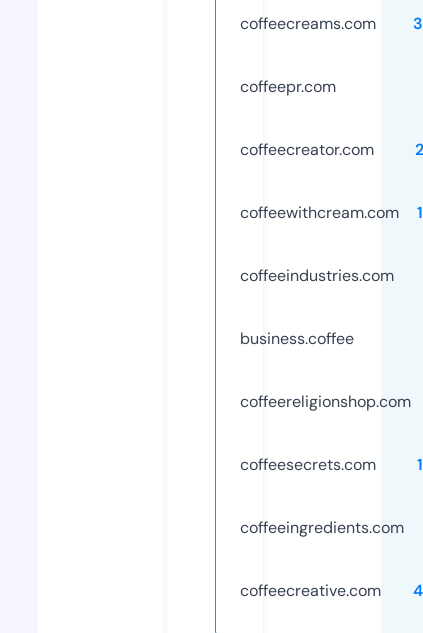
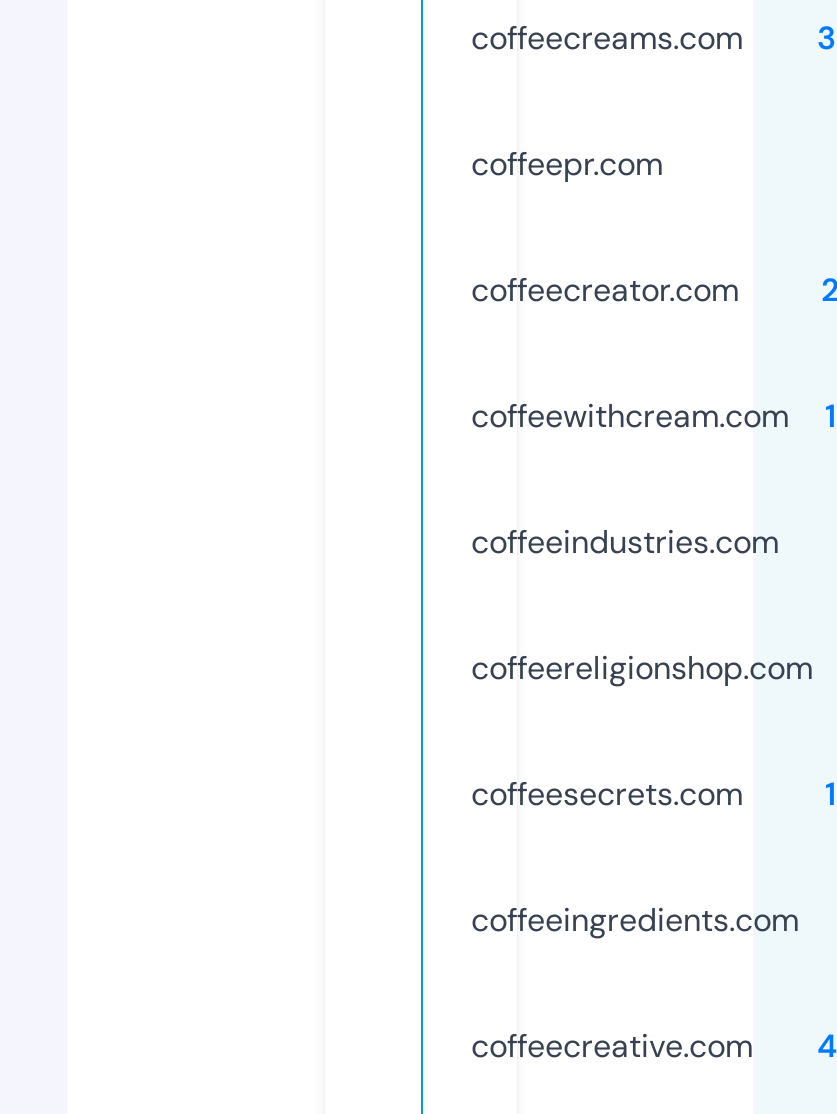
- business.coffee
